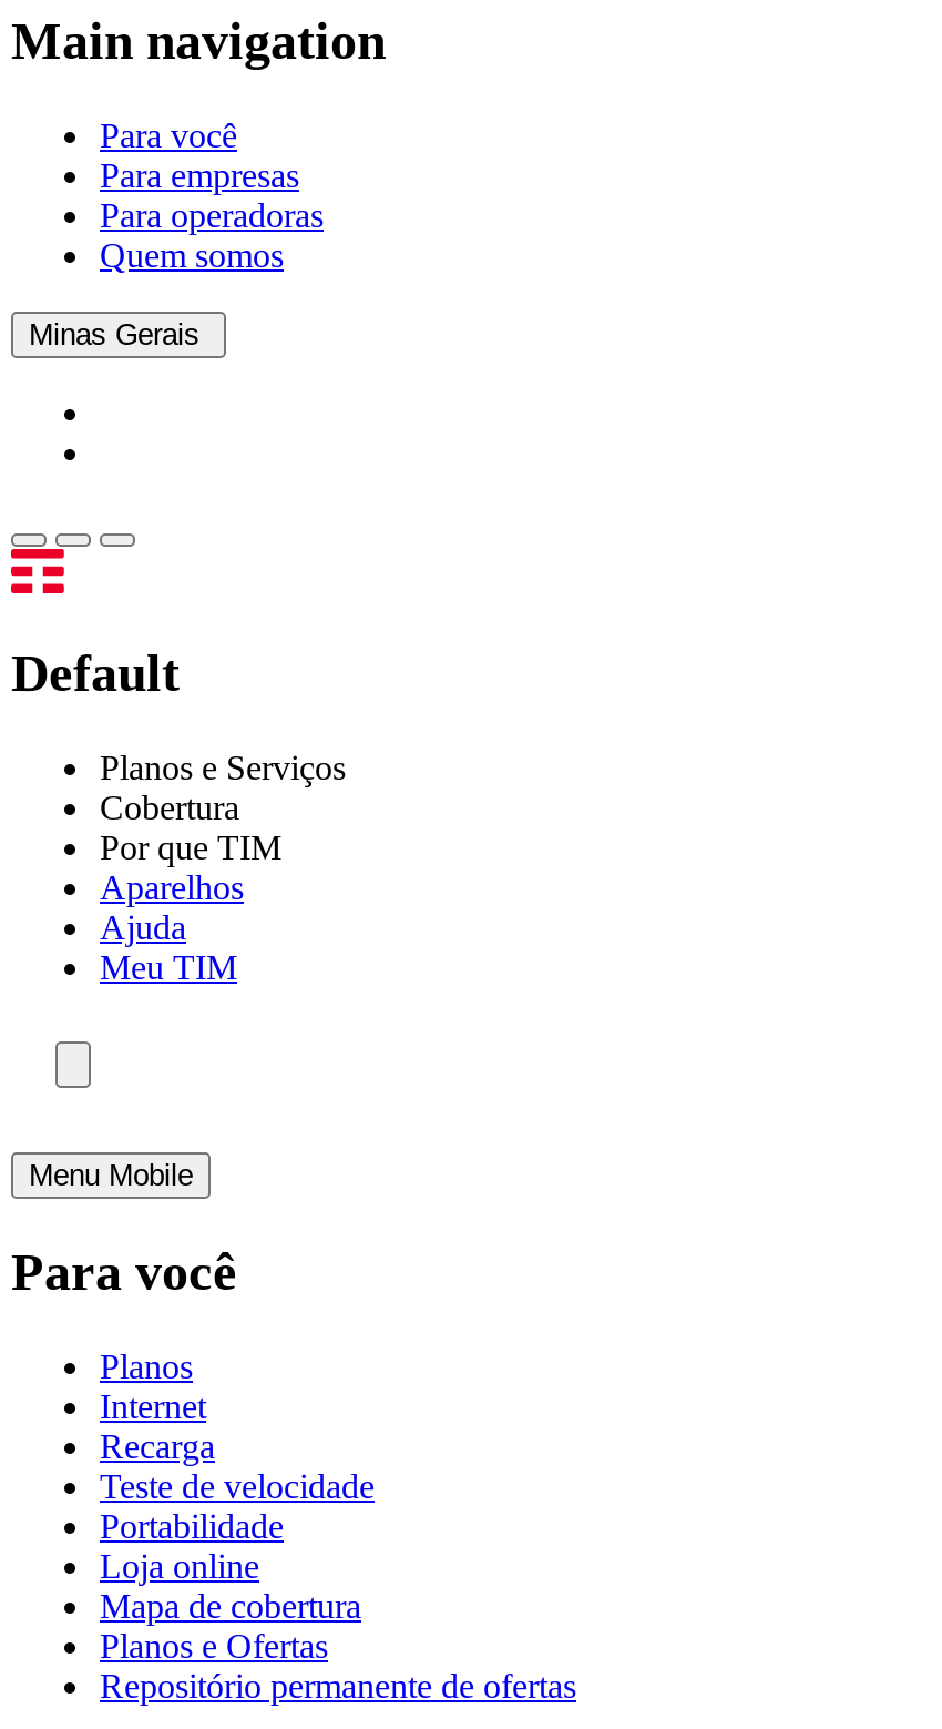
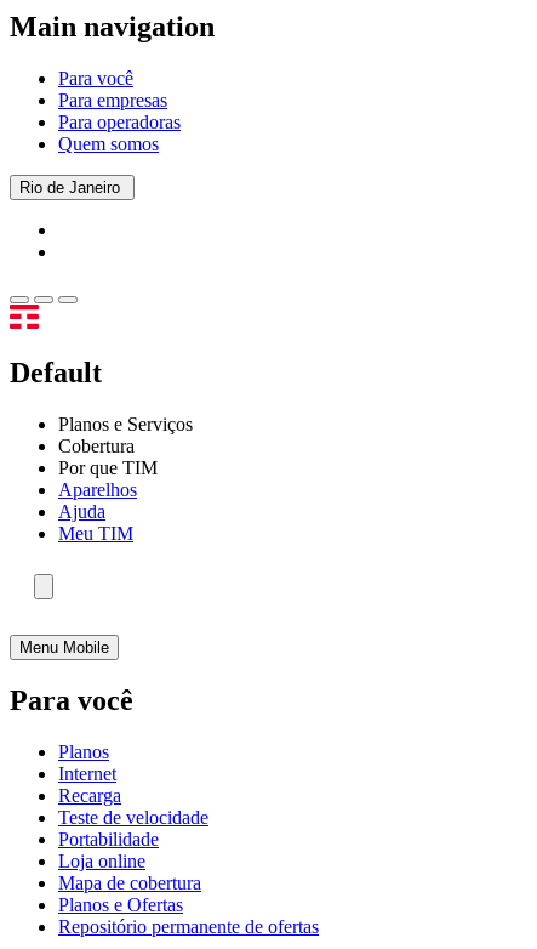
- Minas Gerais
+ Rio de Janeiro
